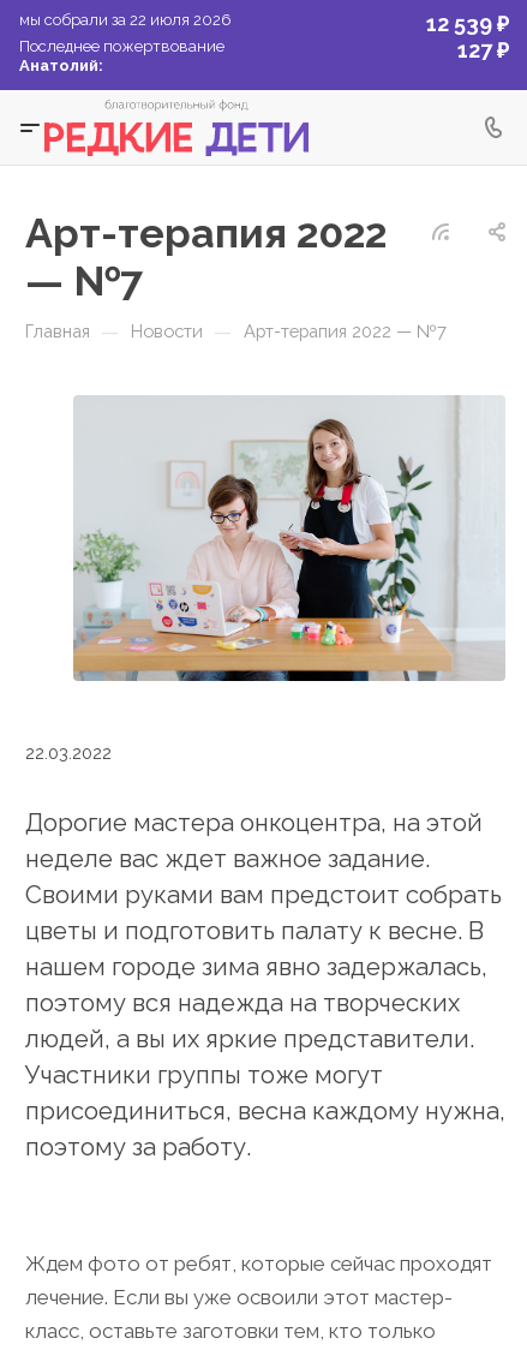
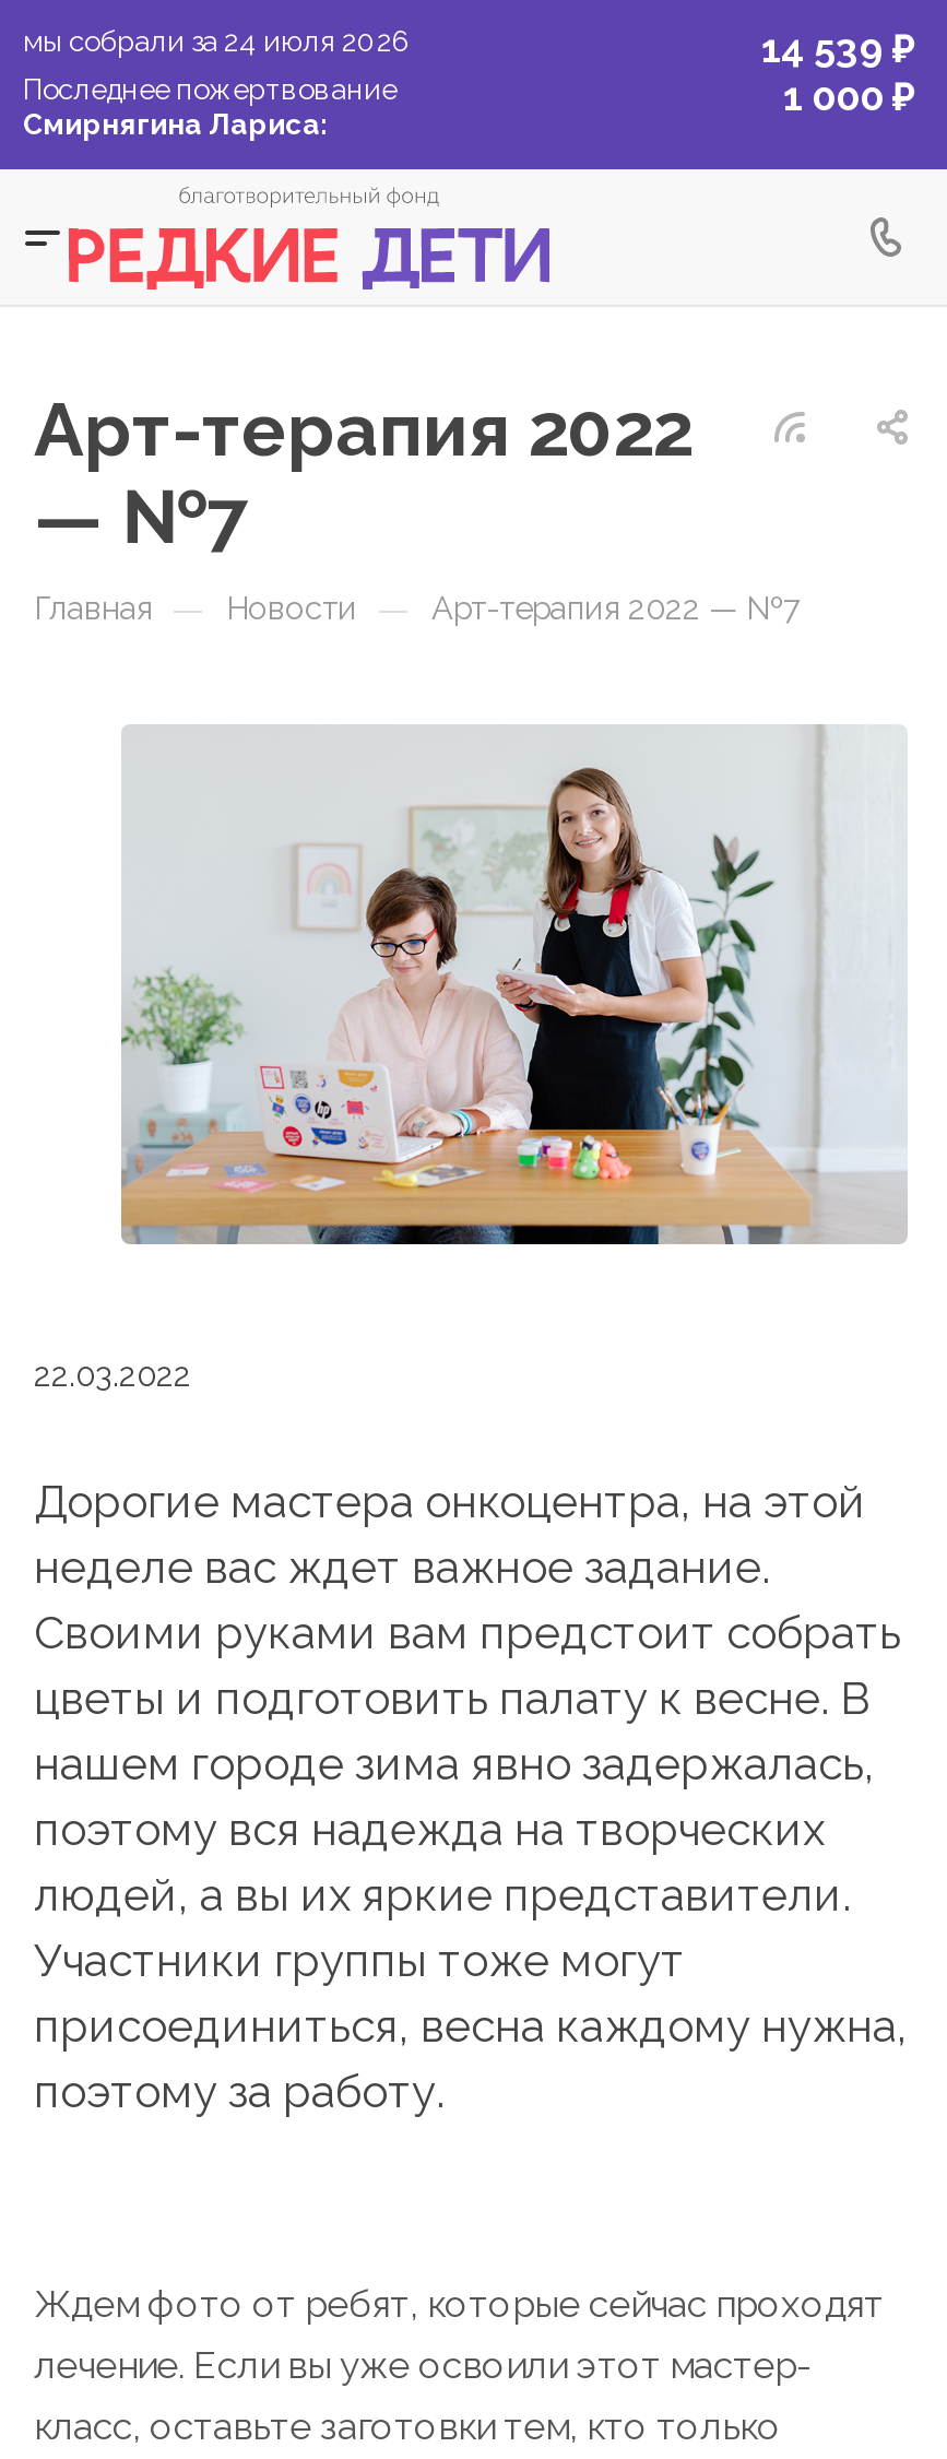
- мы собрали за 22 июля 2026
+ мы собрали за 24 июля 2026

- 12 539 ₽
+ 14 539 ₽

- 127 ₽
+ 1 000 ₽

- Анатолий:
+ Смирнягина Лариса:
